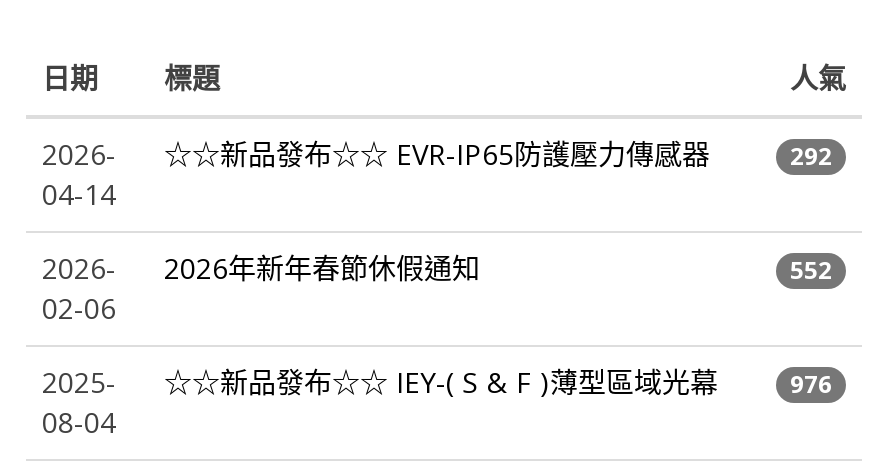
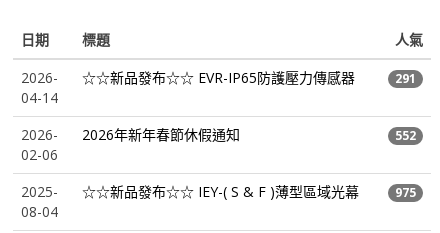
- 292
+ 291

- 976
+ 975
